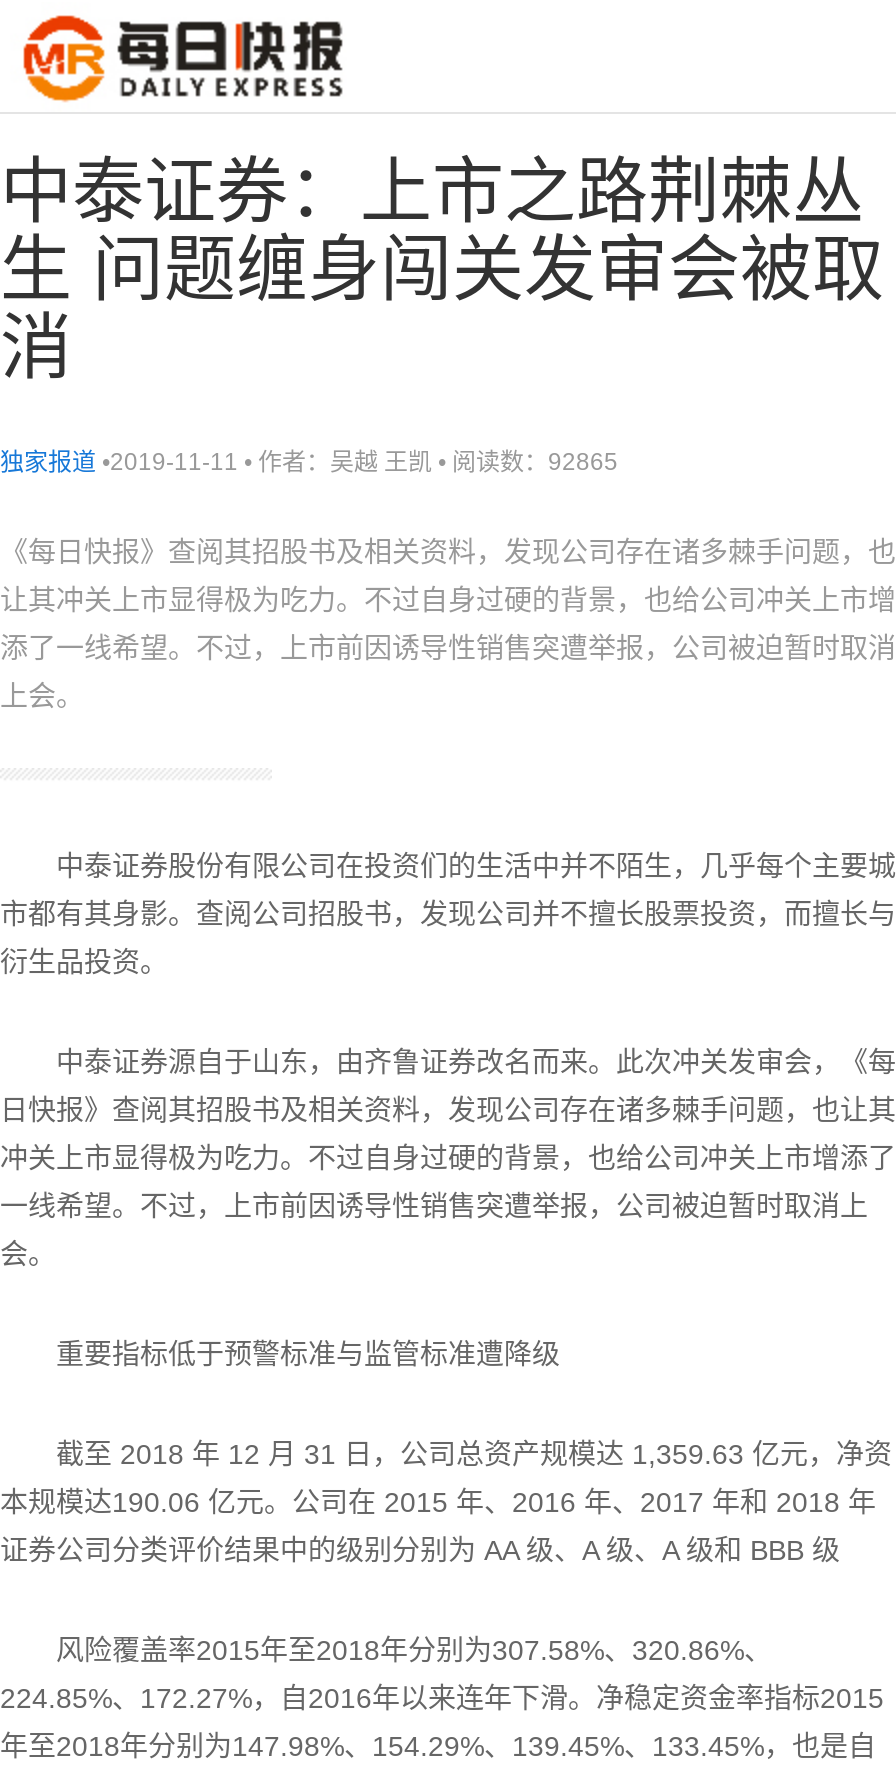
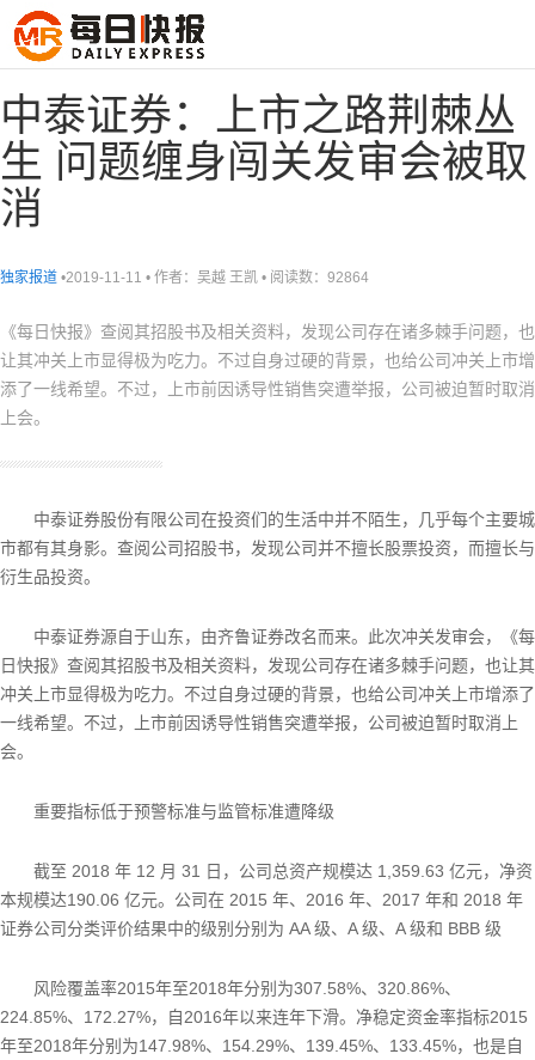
- 独家报道•2019-11-11 • 作者：吴越 王凯 • 阅读数：92865
+ 独家报道•2019-11-11 • 作者：吴越 王凯 • 阅读数：92864
